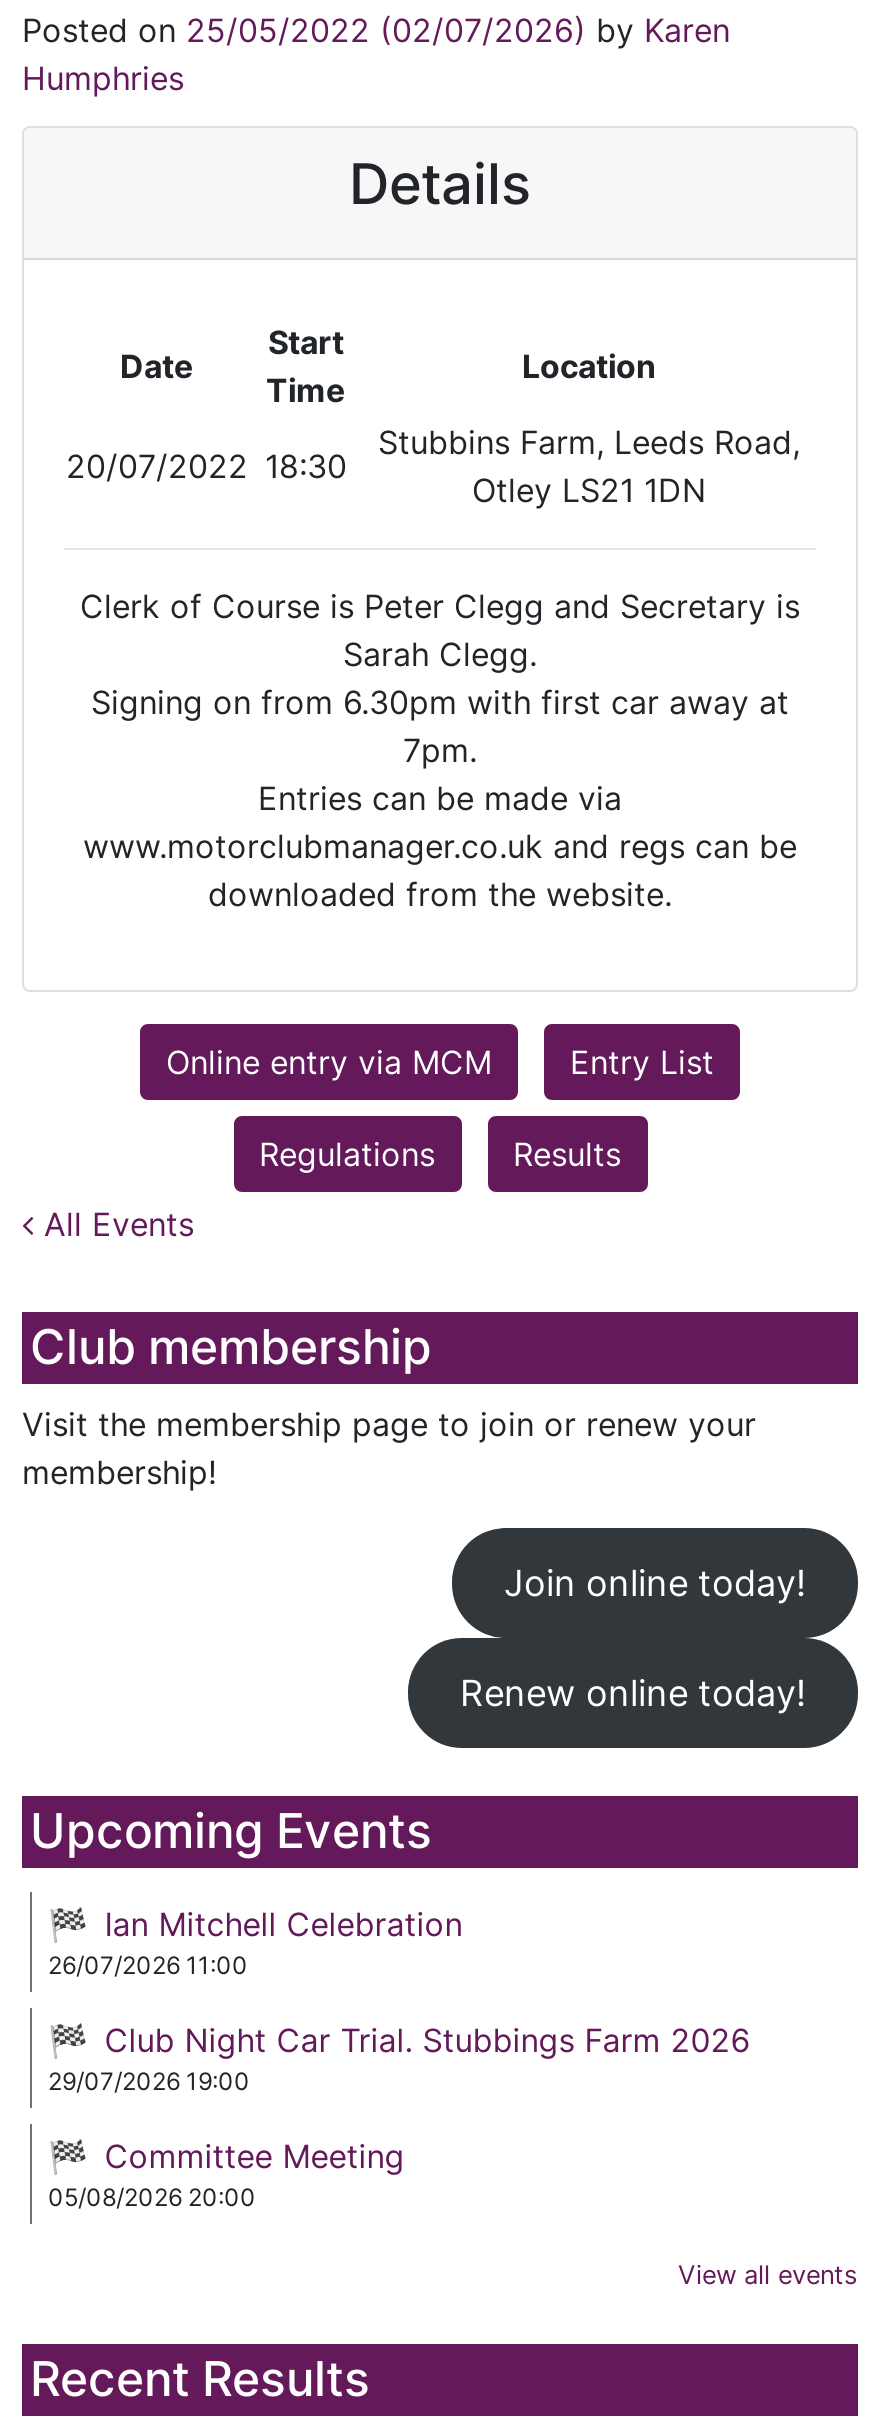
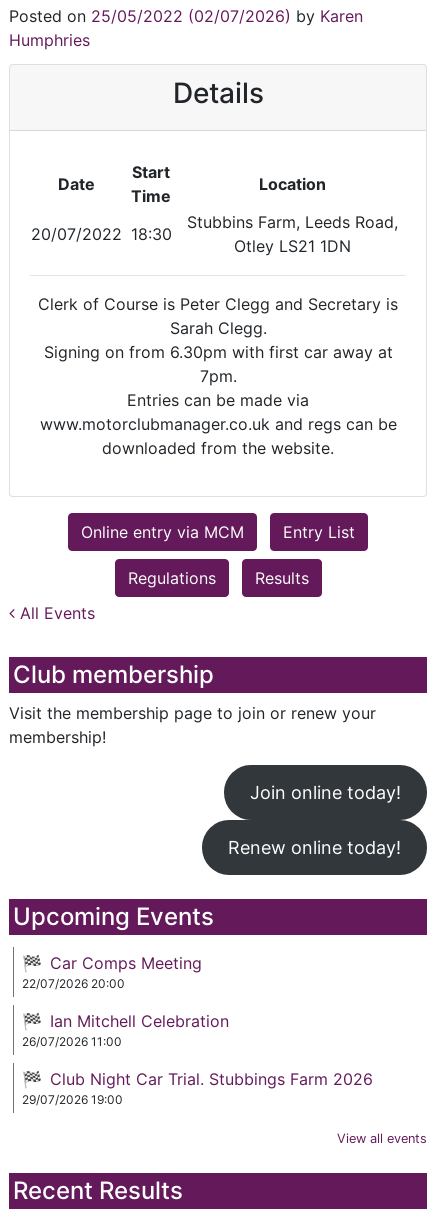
+ Car Comps Meeting
+ 22/07/2026 20:00

moved down: Ian Mitchell Celebration | 26/07/2026 11:00 | Club Night Car Trial. Stubbings Farm 2026 | 29/07/2026 19:00

- Committee Meeting
- 05/08/2026 20:00
